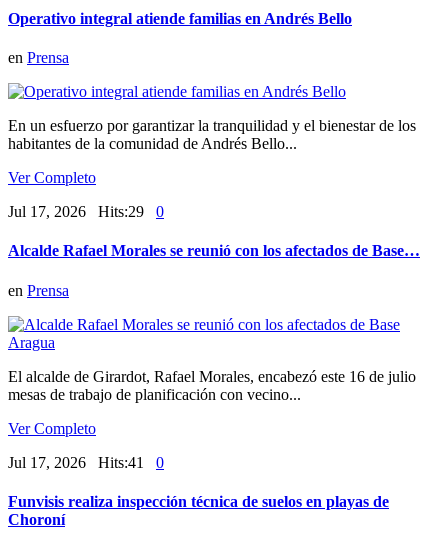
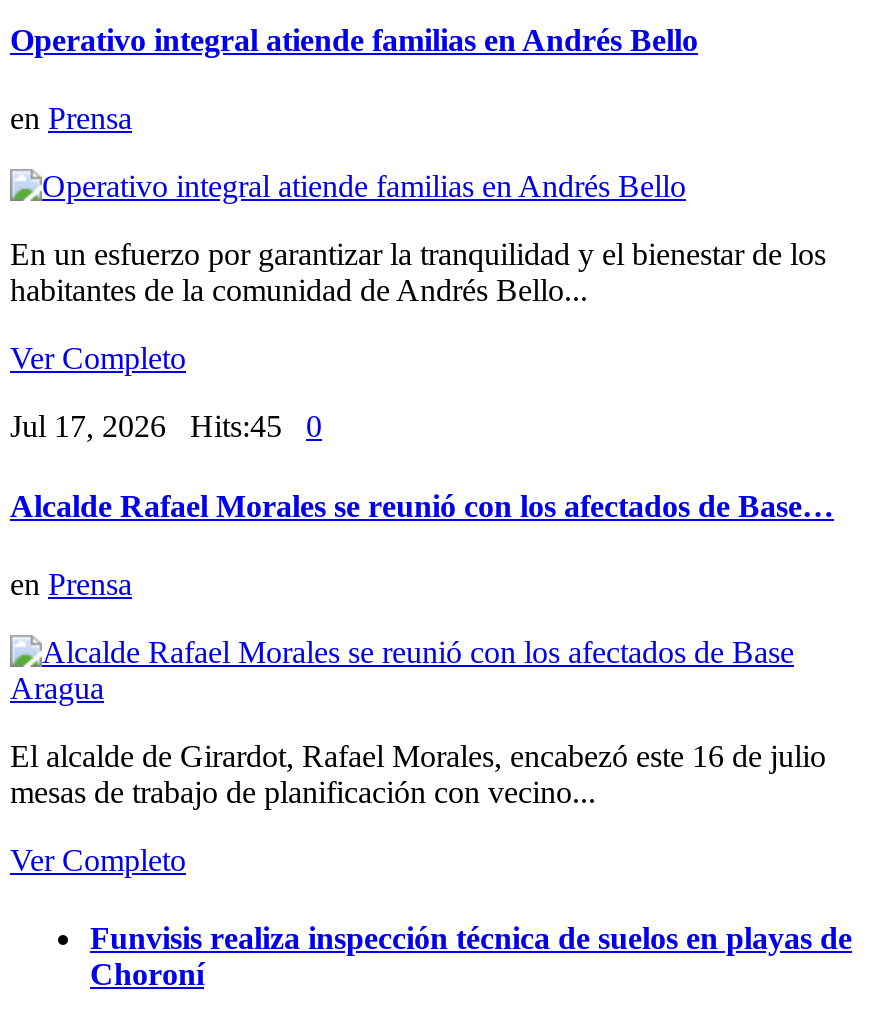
- Jul 17, 2026 Hits:29 0
+ Jul 17, 2026 Hits:45 0

- Jul 17, 2026 Hits:41 0
